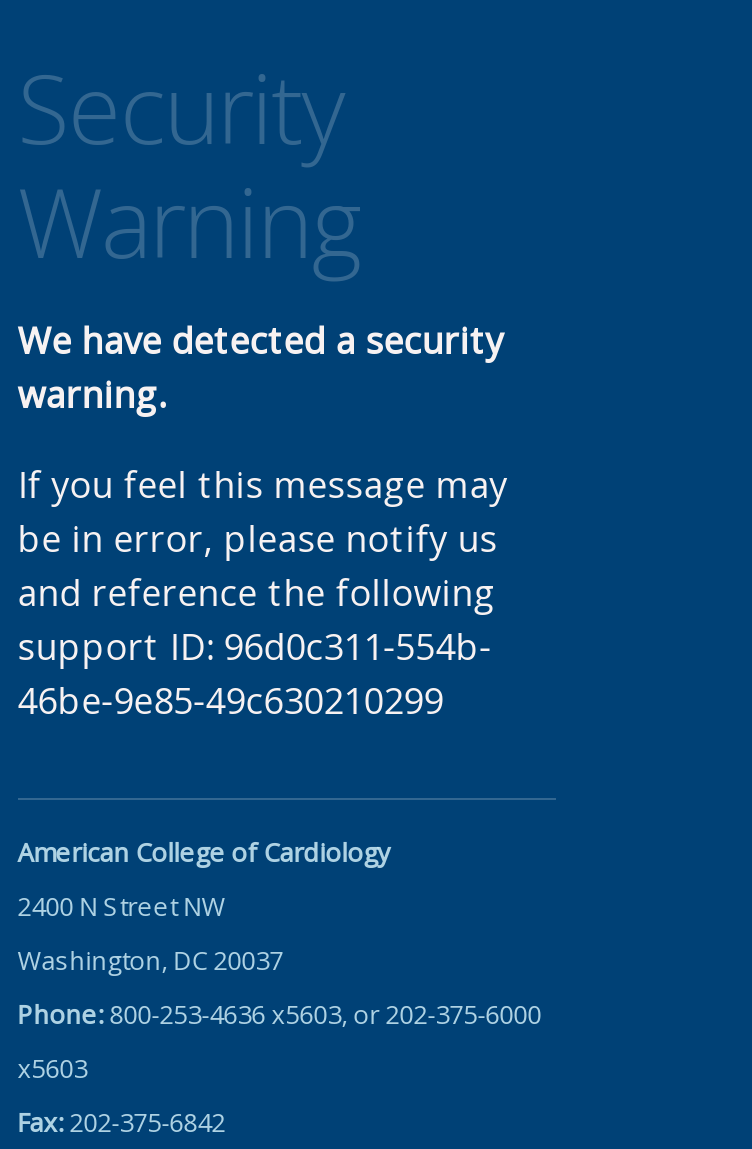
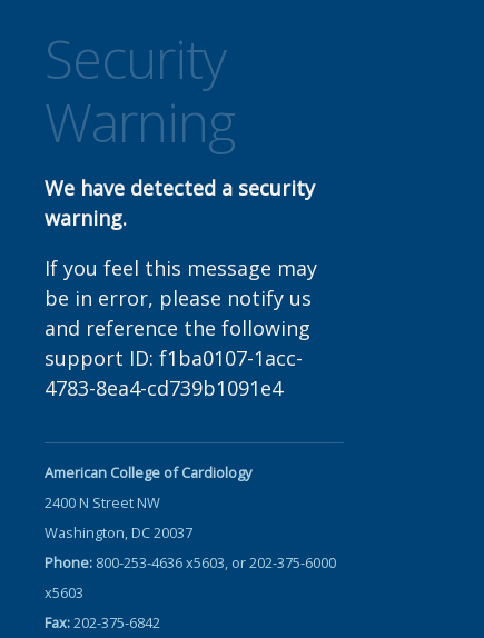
- support ID: 96d0c311-554b-
- 46be-9e85-49c630210299
+ support ID: f1ba0107-1acc-
+ 4783-8ea4-cd739b1091e4
